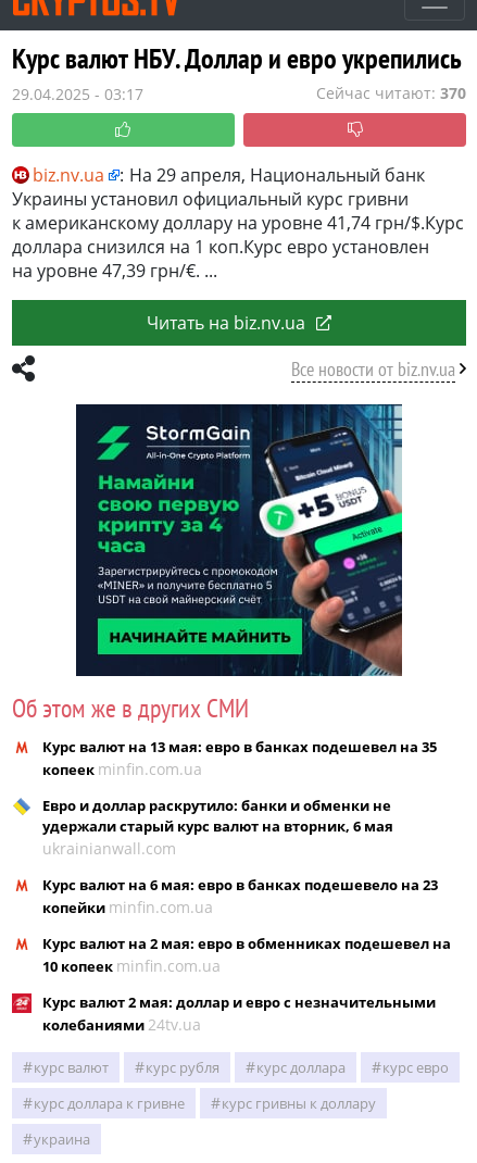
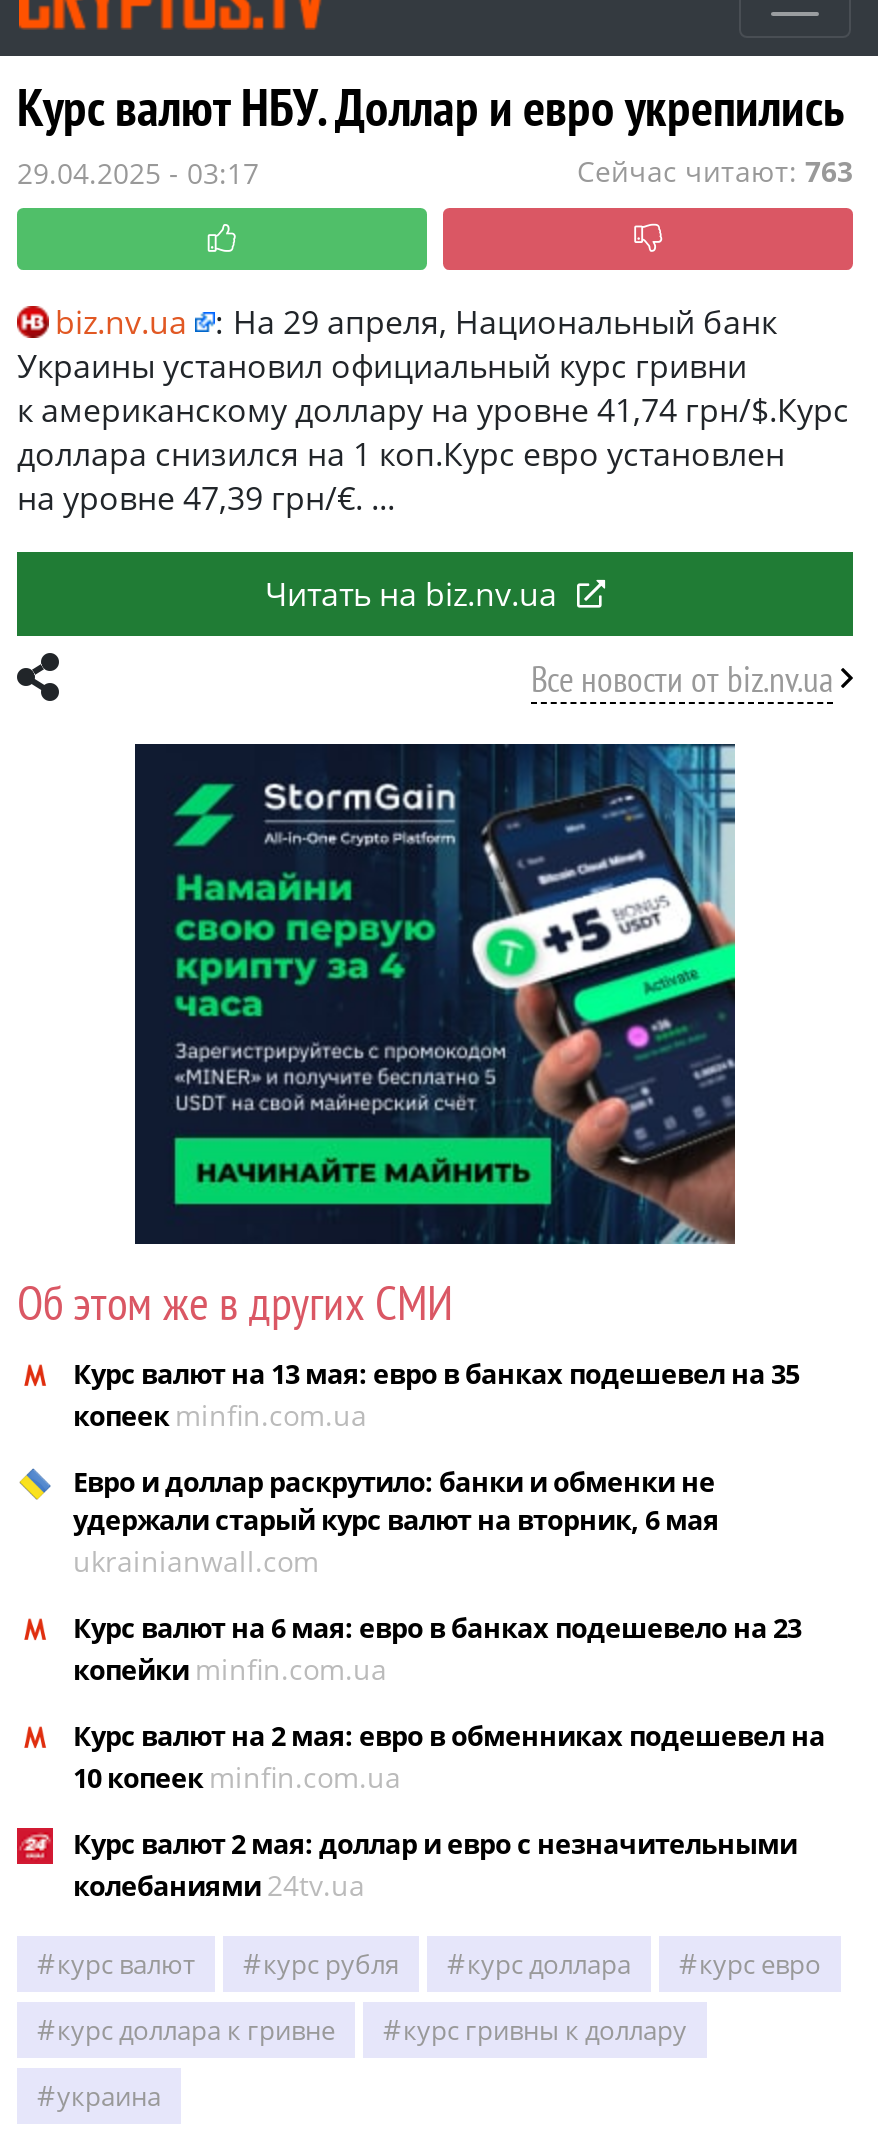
- Сейчас читают: 370
+ Сейчас читают: 763
